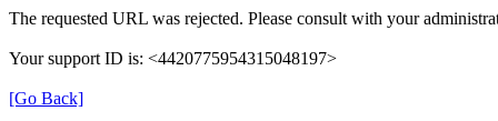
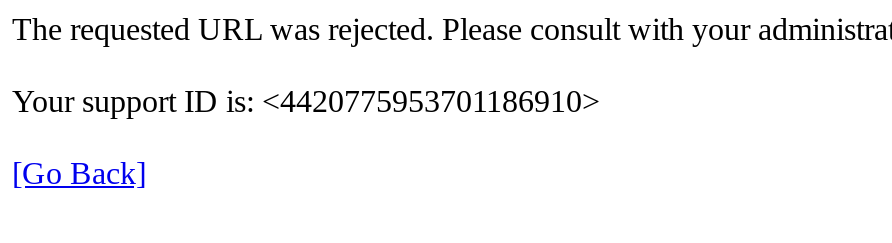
- Your support ID is: <4420775954315048197>
+ Your support ID is: <4420775953701186910>
